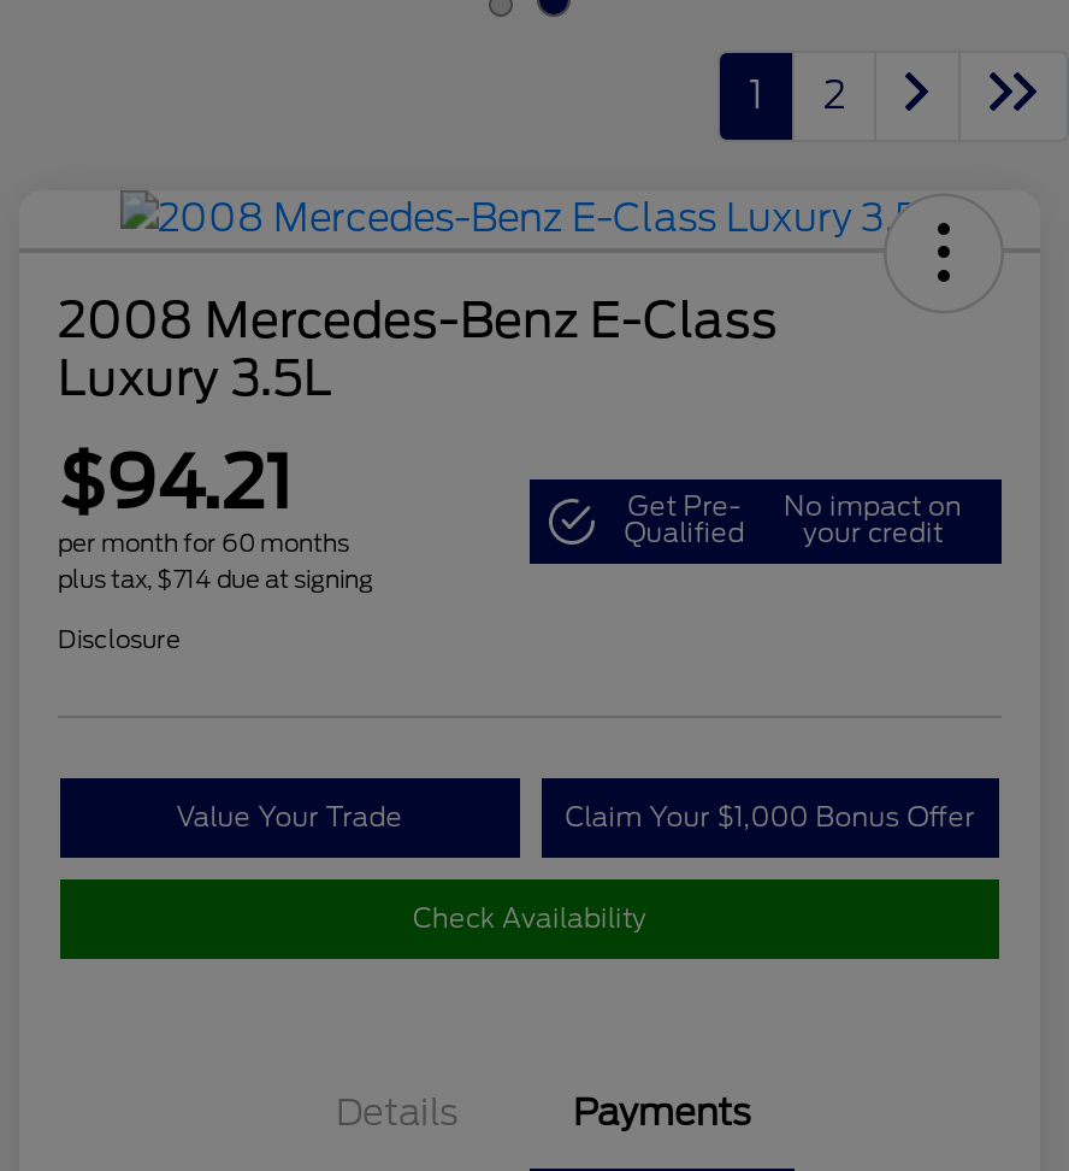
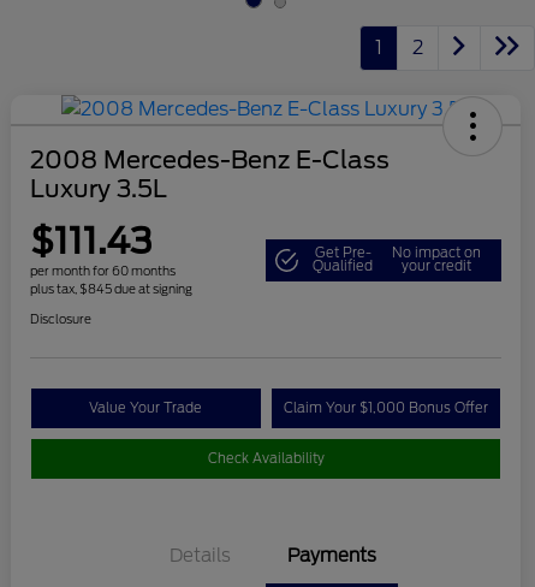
- $94.21
+ $111.43

- plus tax, $714 due at signing
+ plus tax, $845 due at signing
